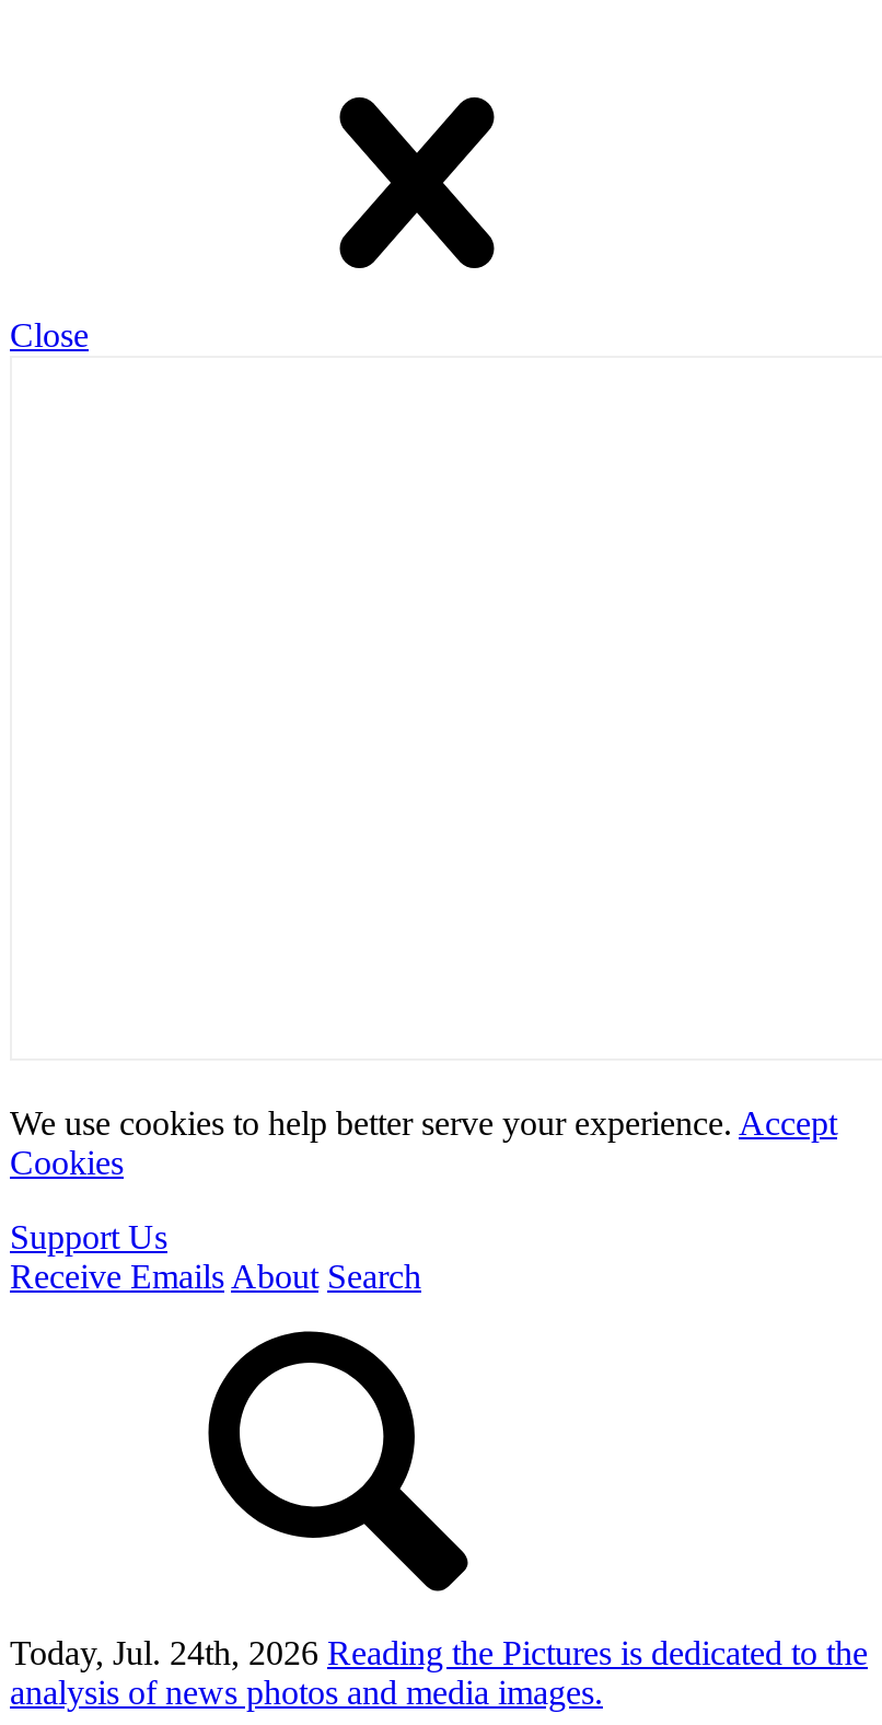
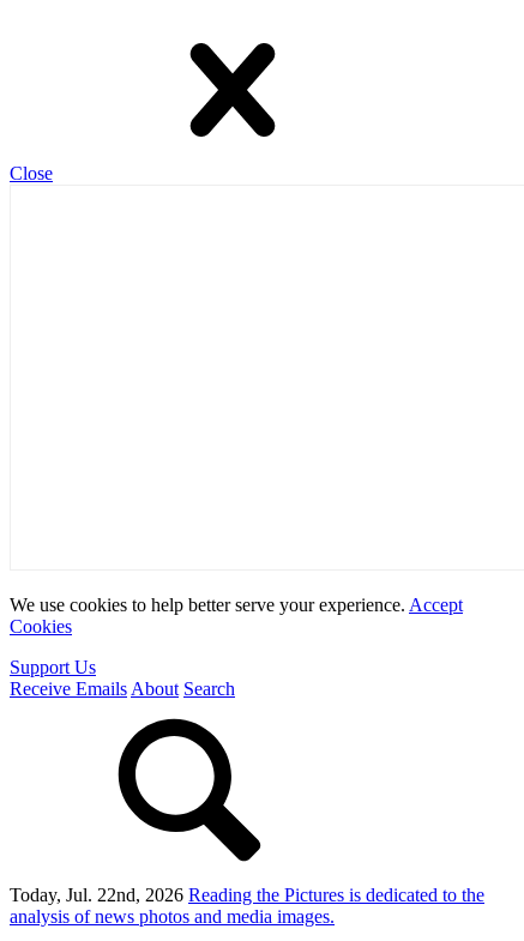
- Today, Jul. 24th, 2026 Reading the Pictures is dedicated to the
+ Today, Jul. 22nd, 2026 Reading the Pictures is dedicated to the
